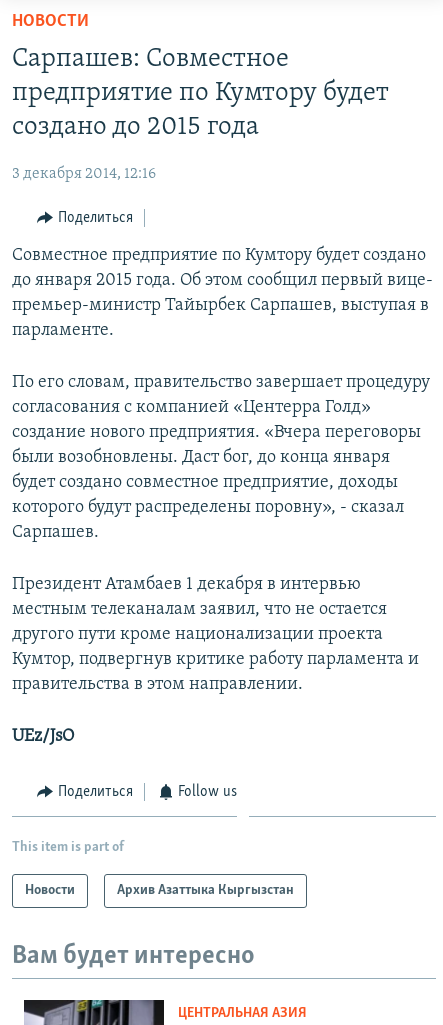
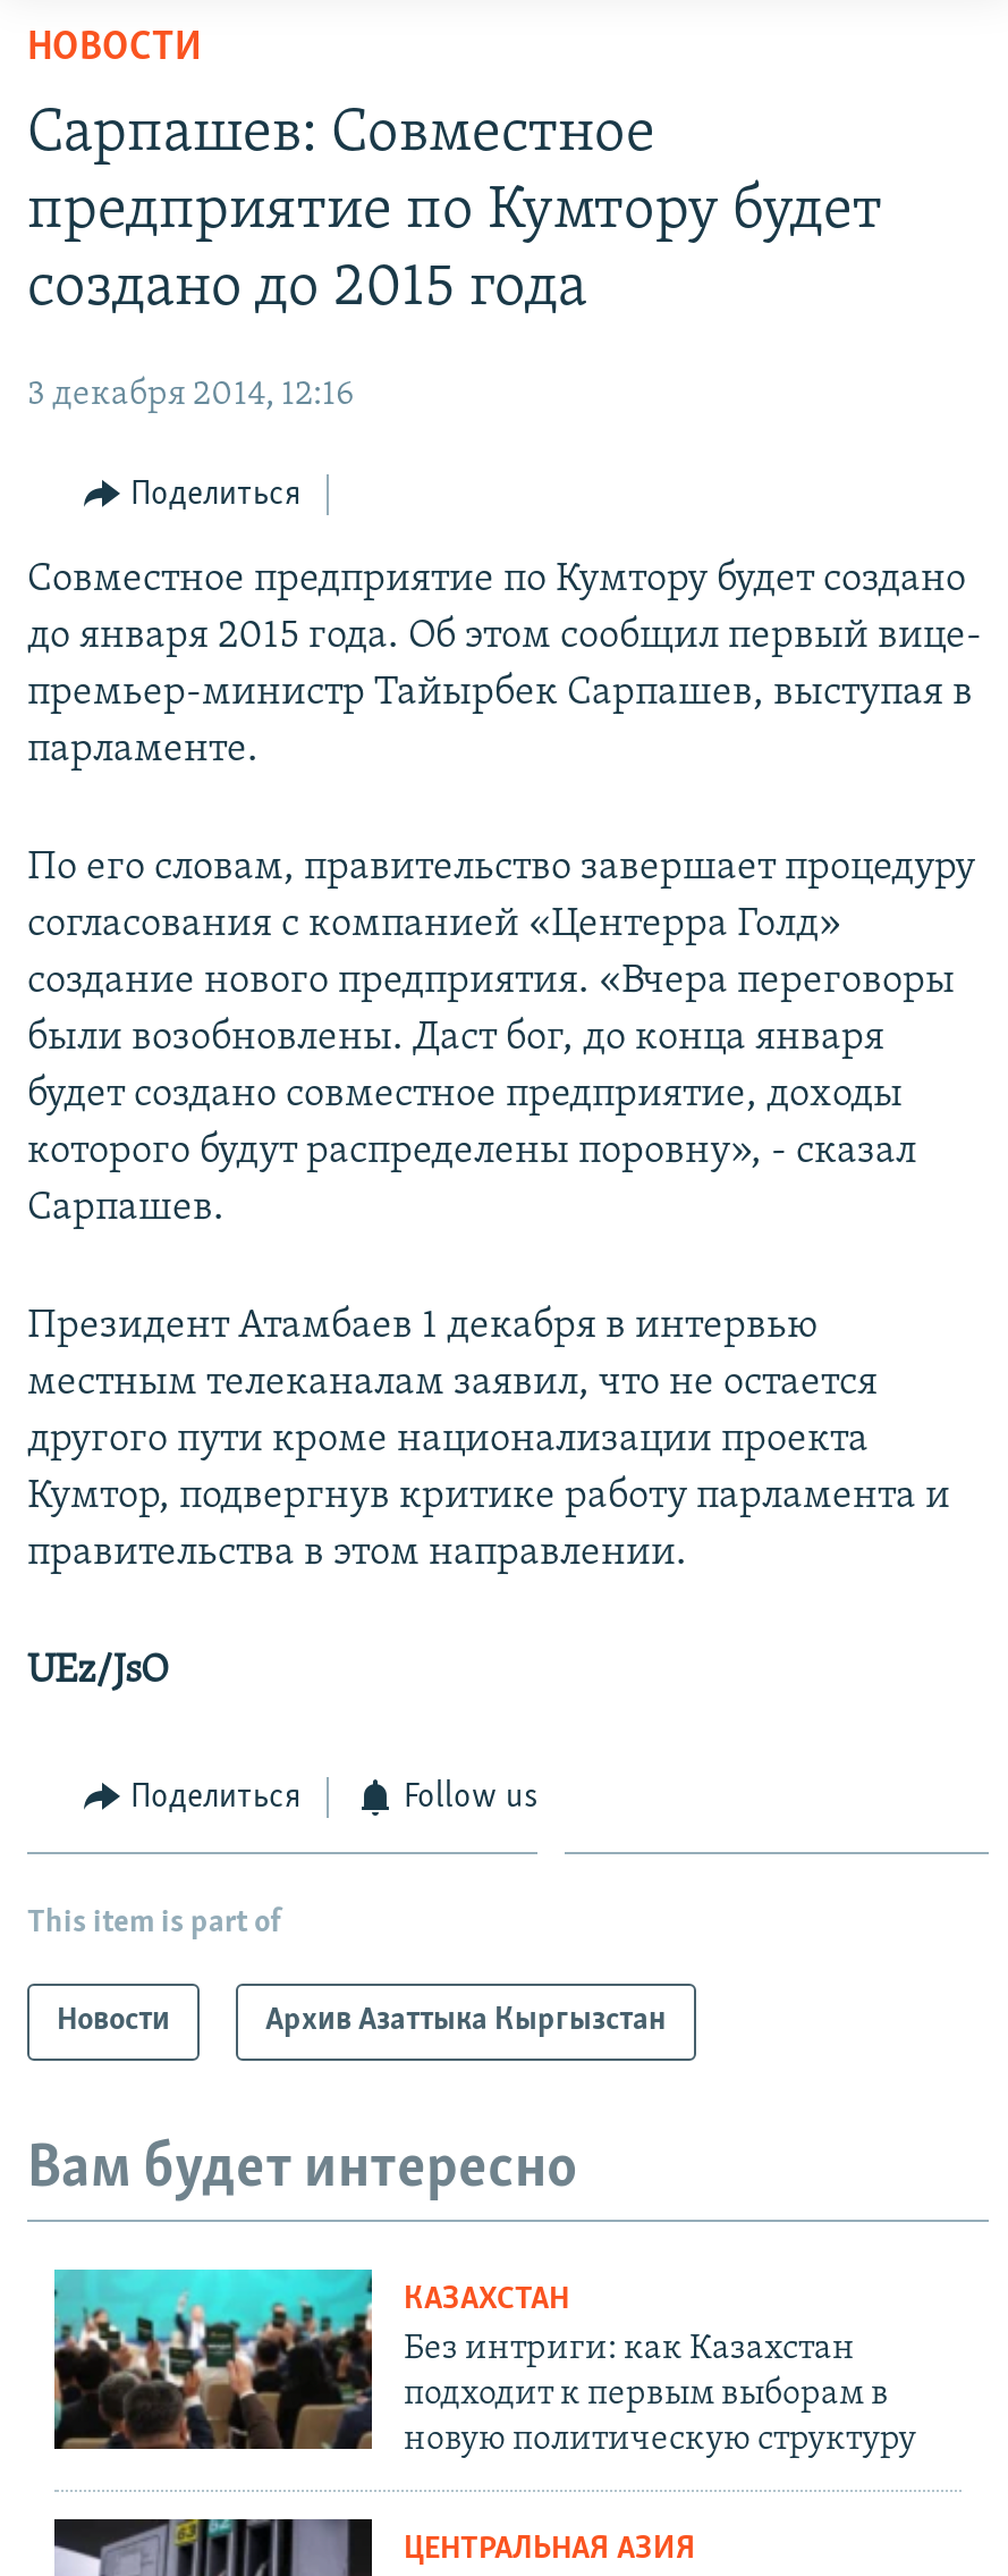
+ [image]
+ КАЗАХСТАН
+ Без интриги: как Казахстан
+ подходит к первым выборам в
+ новую политическую структуру
